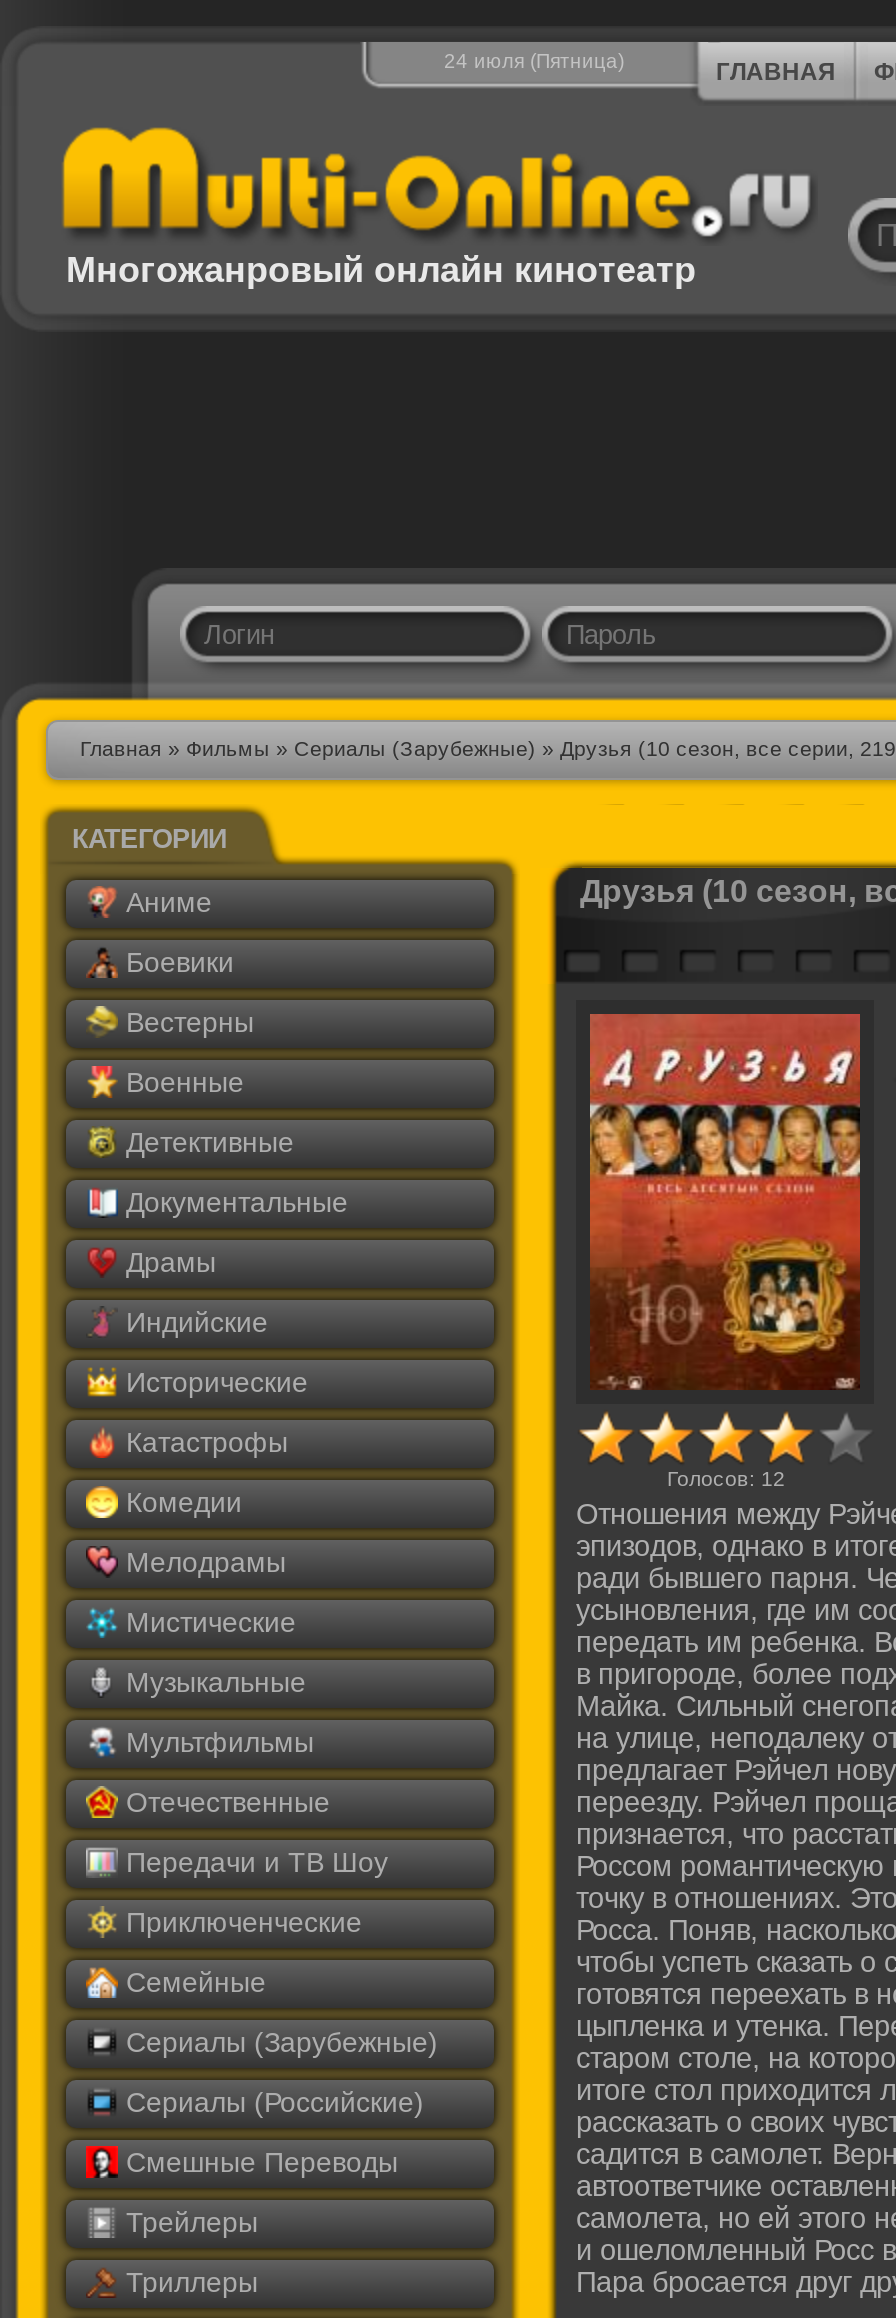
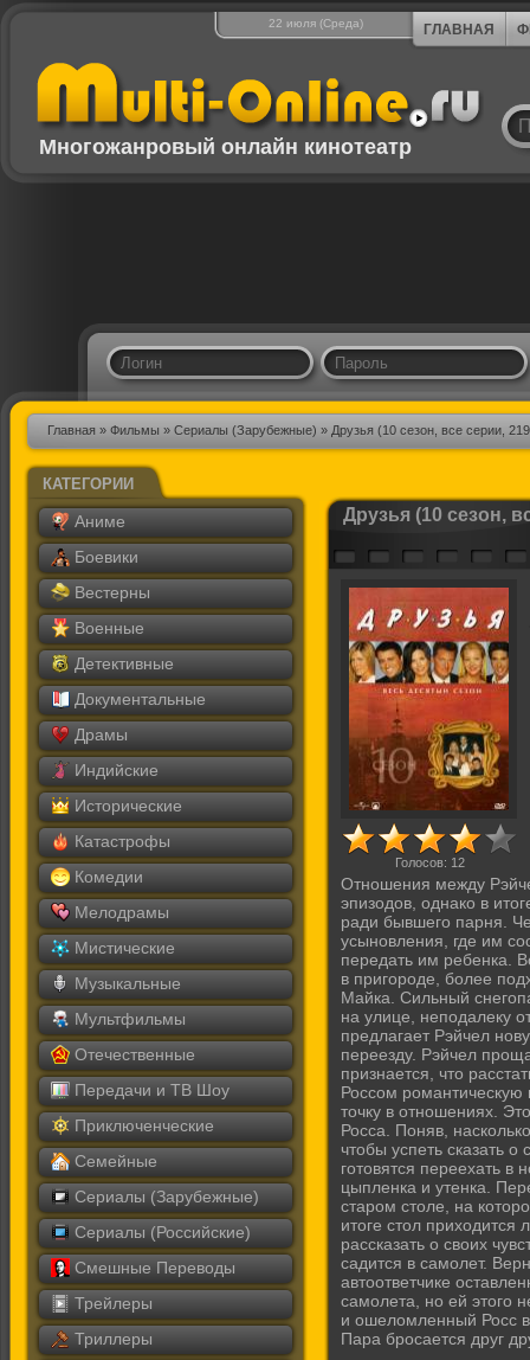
- 24 июля (Пятница)
+ 22 июля (Среда)
